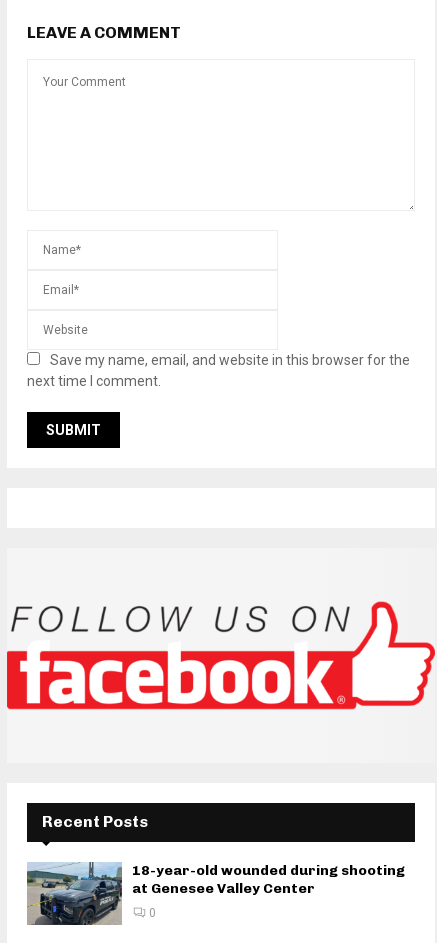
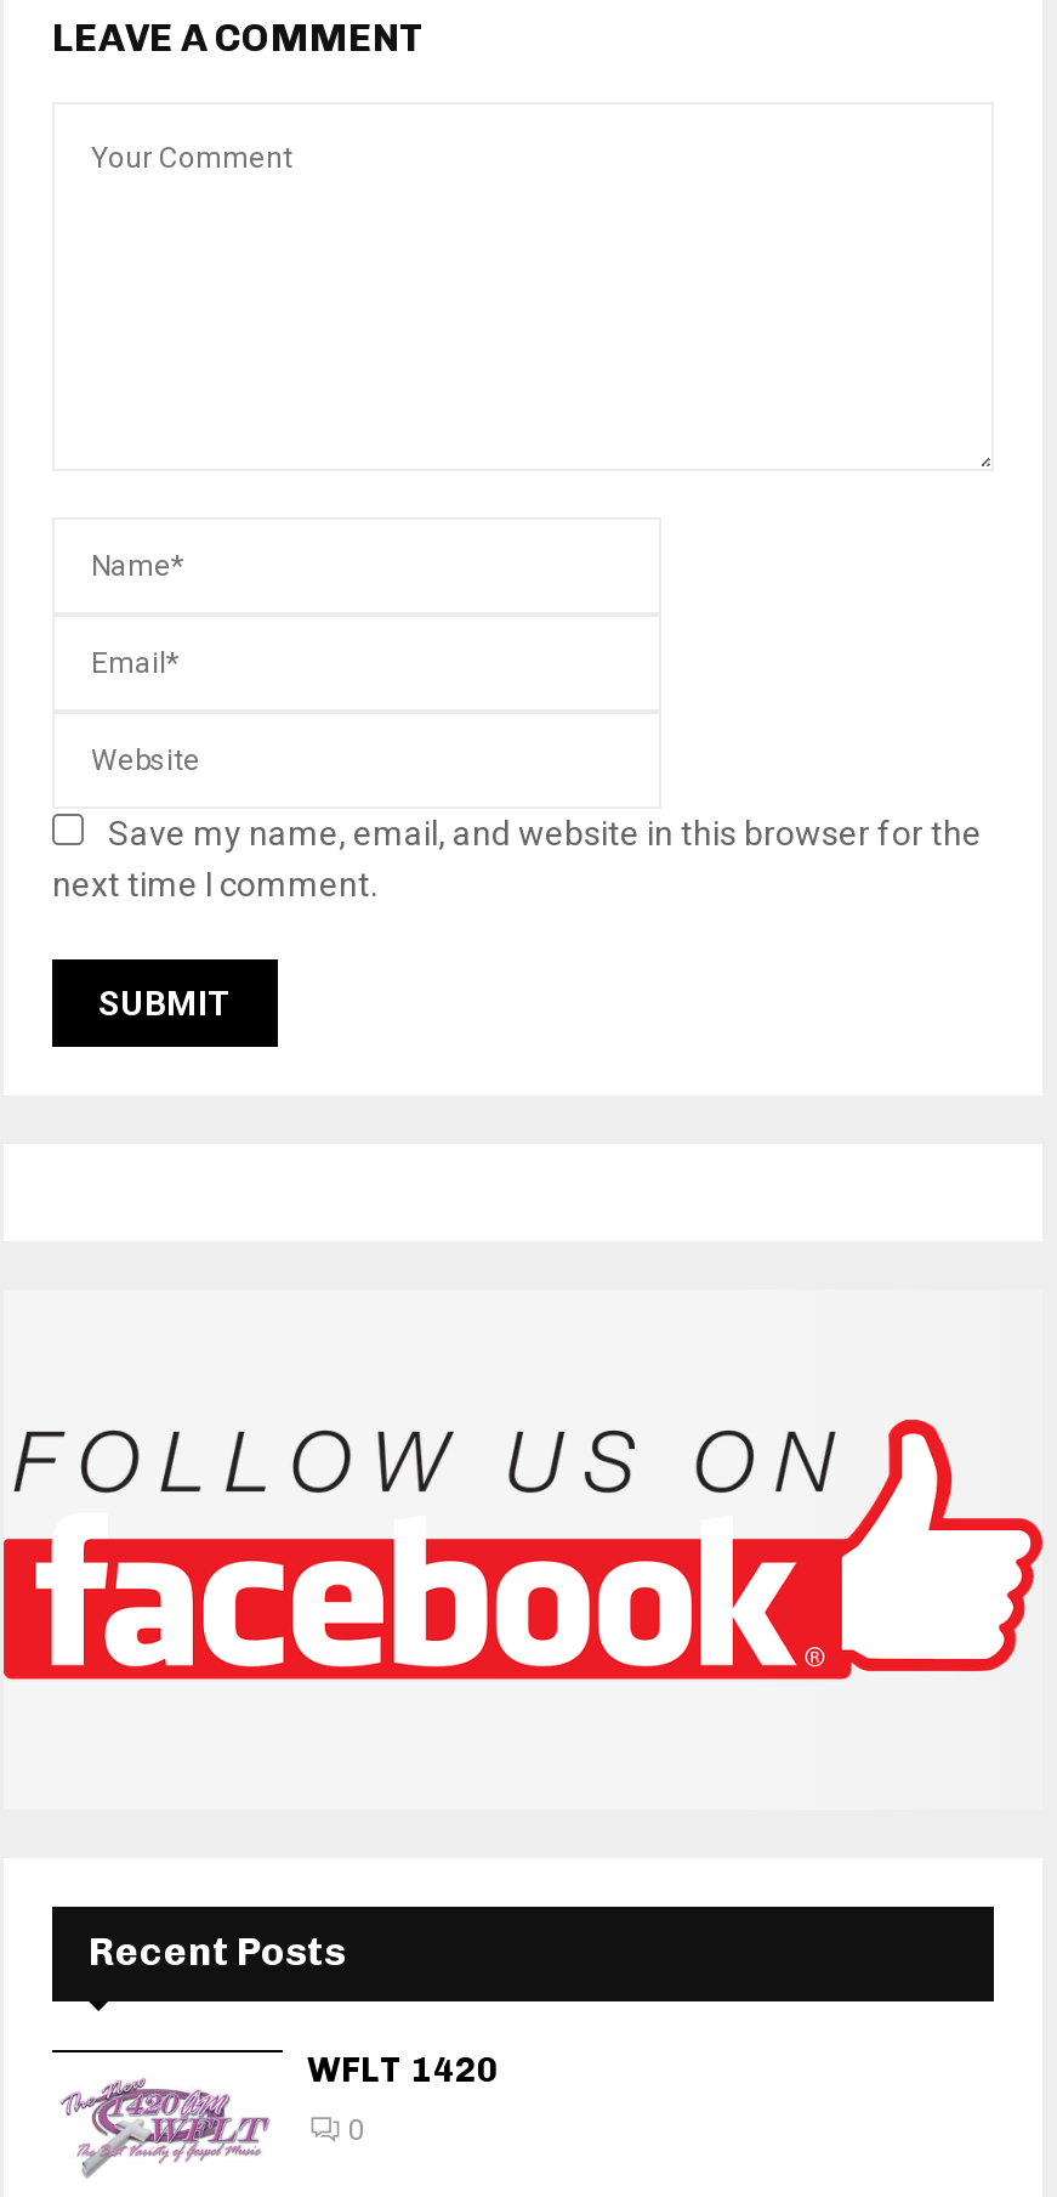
- [image]
- 18-year-old wounded during shooting
- at Genesee Valley Center
+ [image]
+ WFLT 1420
